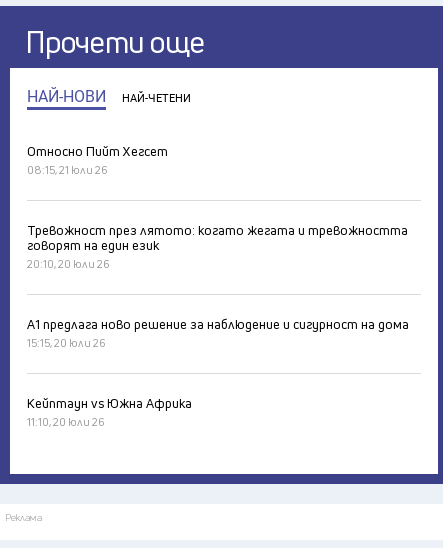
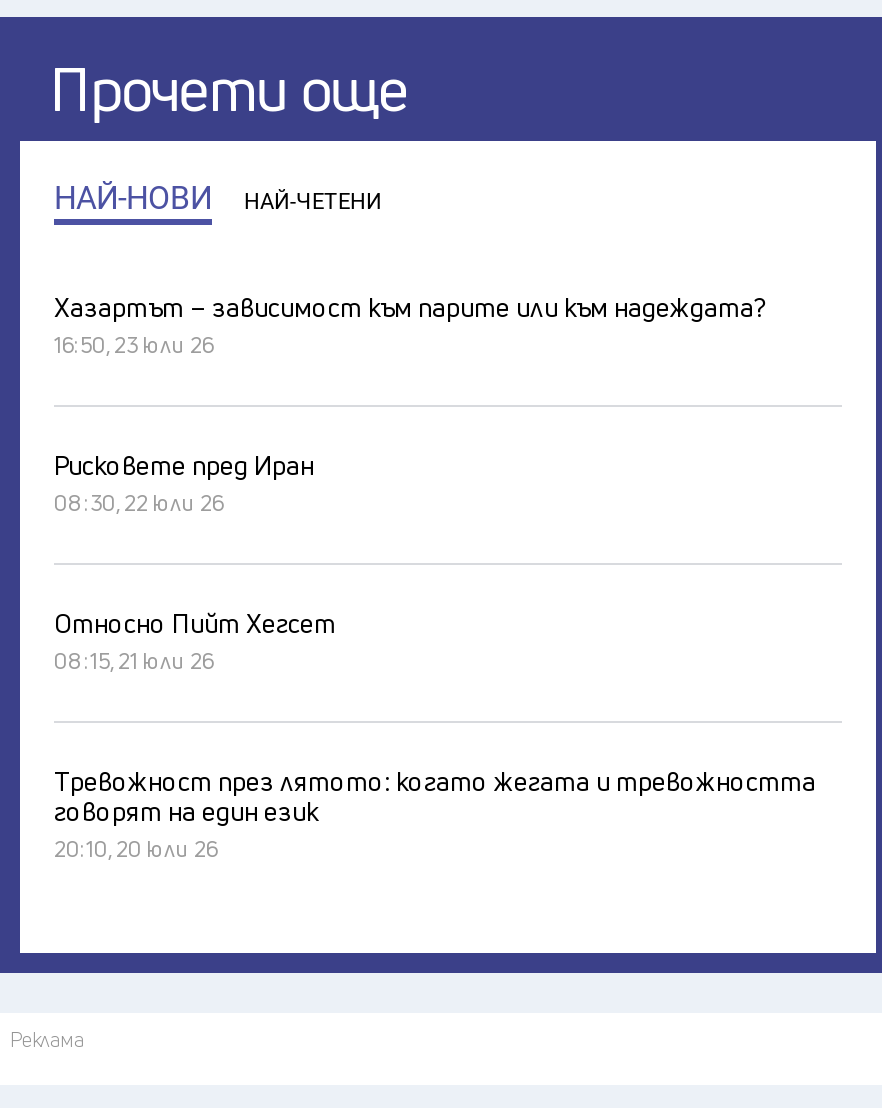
+ Хазартът – зависимост към парите или към надеждата?
+ 16:50, 23 юли 26
+ Рисковете пред Иран
+ 08:30, 22 юли 26

moved down: Относно Пийт Хегсет | 08:15, 21 юли 26 | Тревожност през лятото: когато жегата и тревожността | говорят на един език | 20:10, 20 юли 26

- А1 предлага ново решение за наблюдение и сигурност на дома
- 15:15, 20 юли 26
- Кейптаун vs Южна Африка
- 11:10, 20 юли 26
